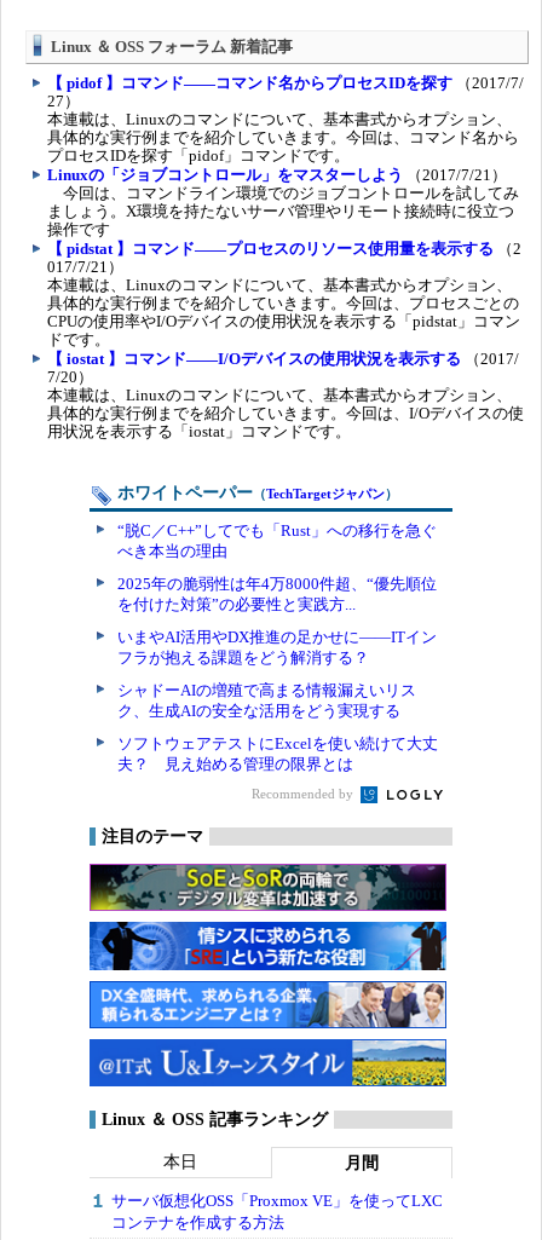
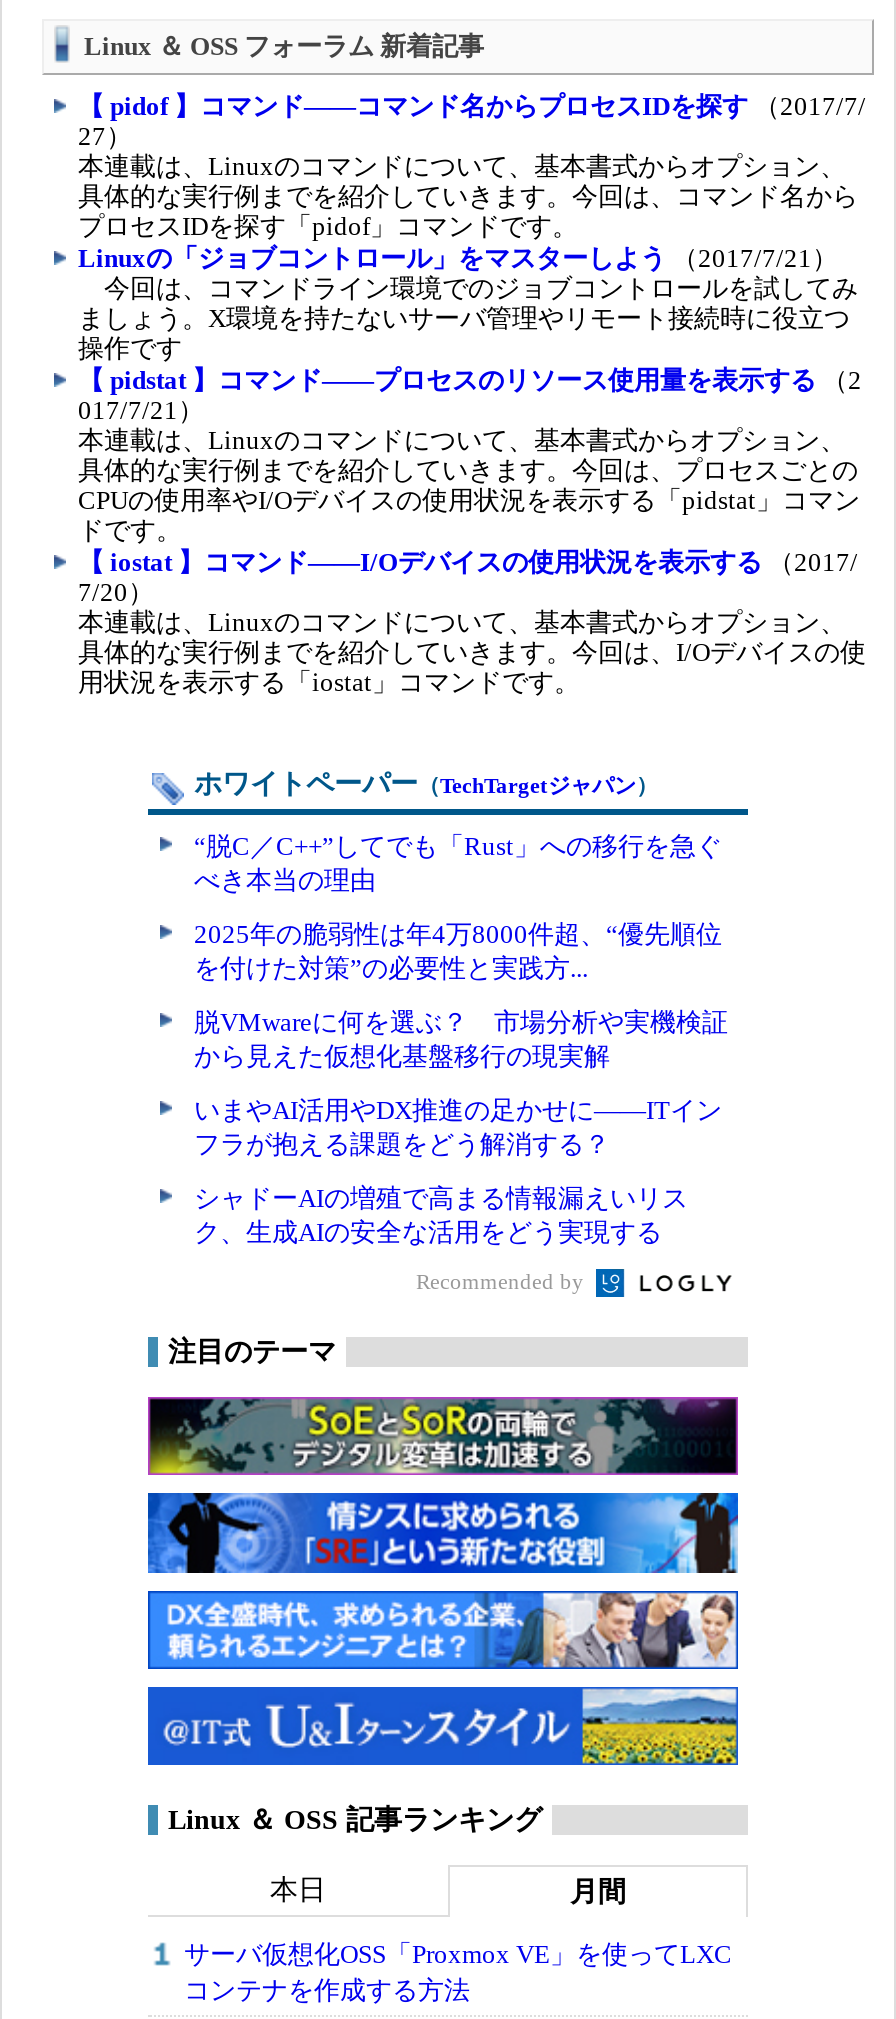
+ 脱VMwareに何を選ぶ？ 市場分析や実機検証
+ から見えた仮想化基盤移行の現実解

moved down: いまやAI活用やDX推進の足かせに――ITイン | フラが抱える課題をどう解消する？ | シャドーAIの増殖で高まる情報漏えいリス | ク、生成AIの安全な活用をどう実現する

- ソフトウェアテストにExcelを使い続けて大丈
- 夫？ 見え始める管理の限界とは
